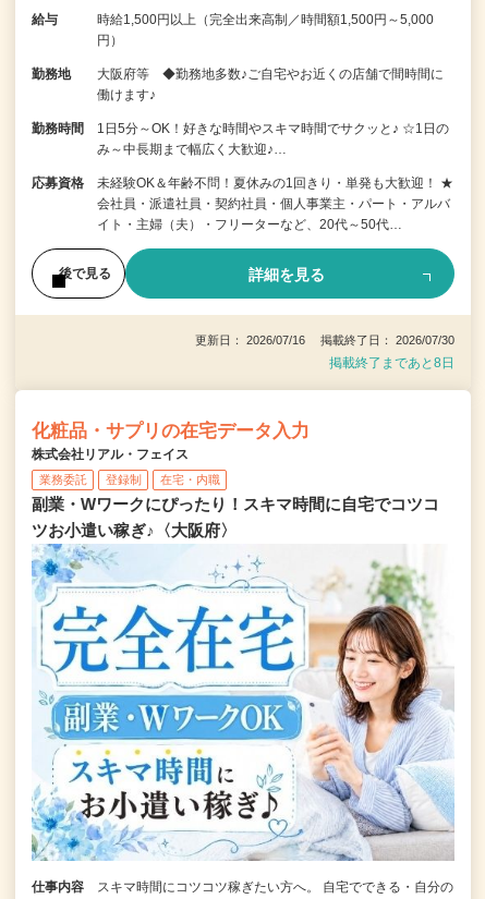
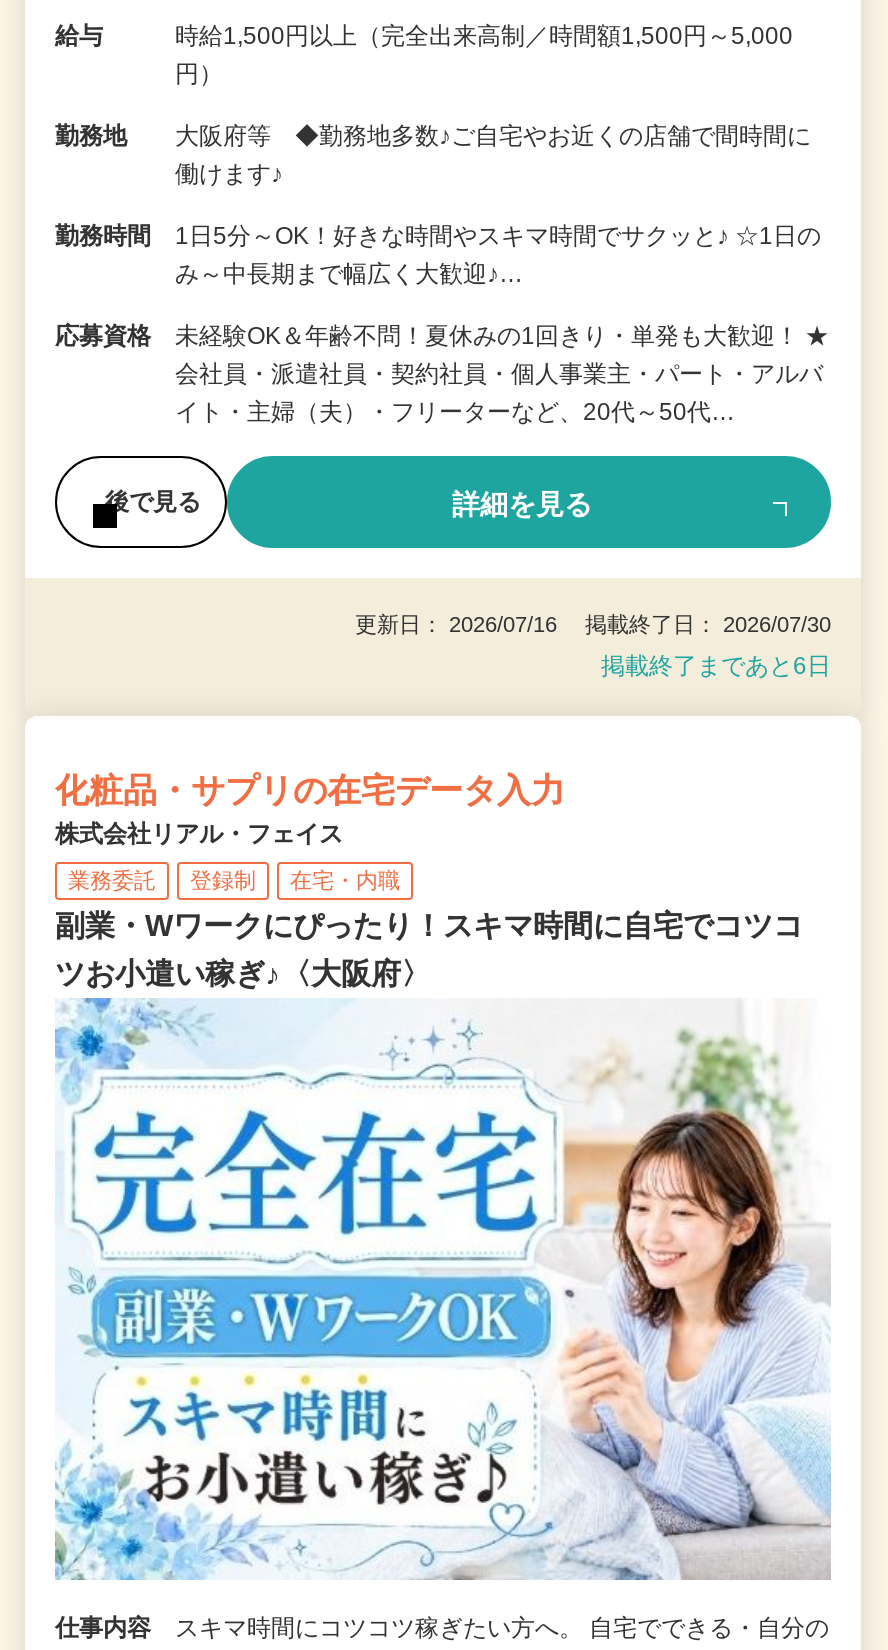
- 掲載終了まであと8日
+ 掲載終了まであと6日
